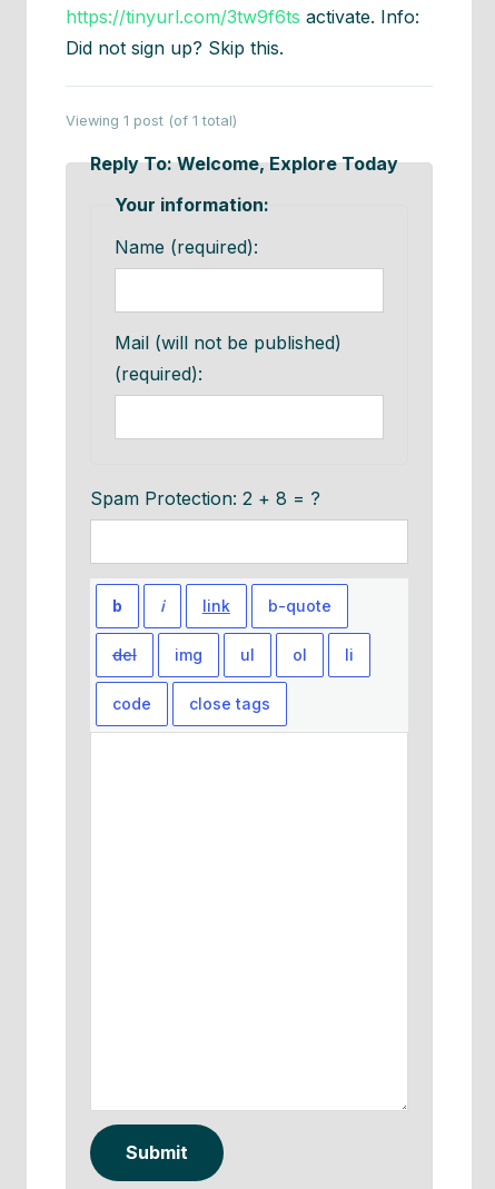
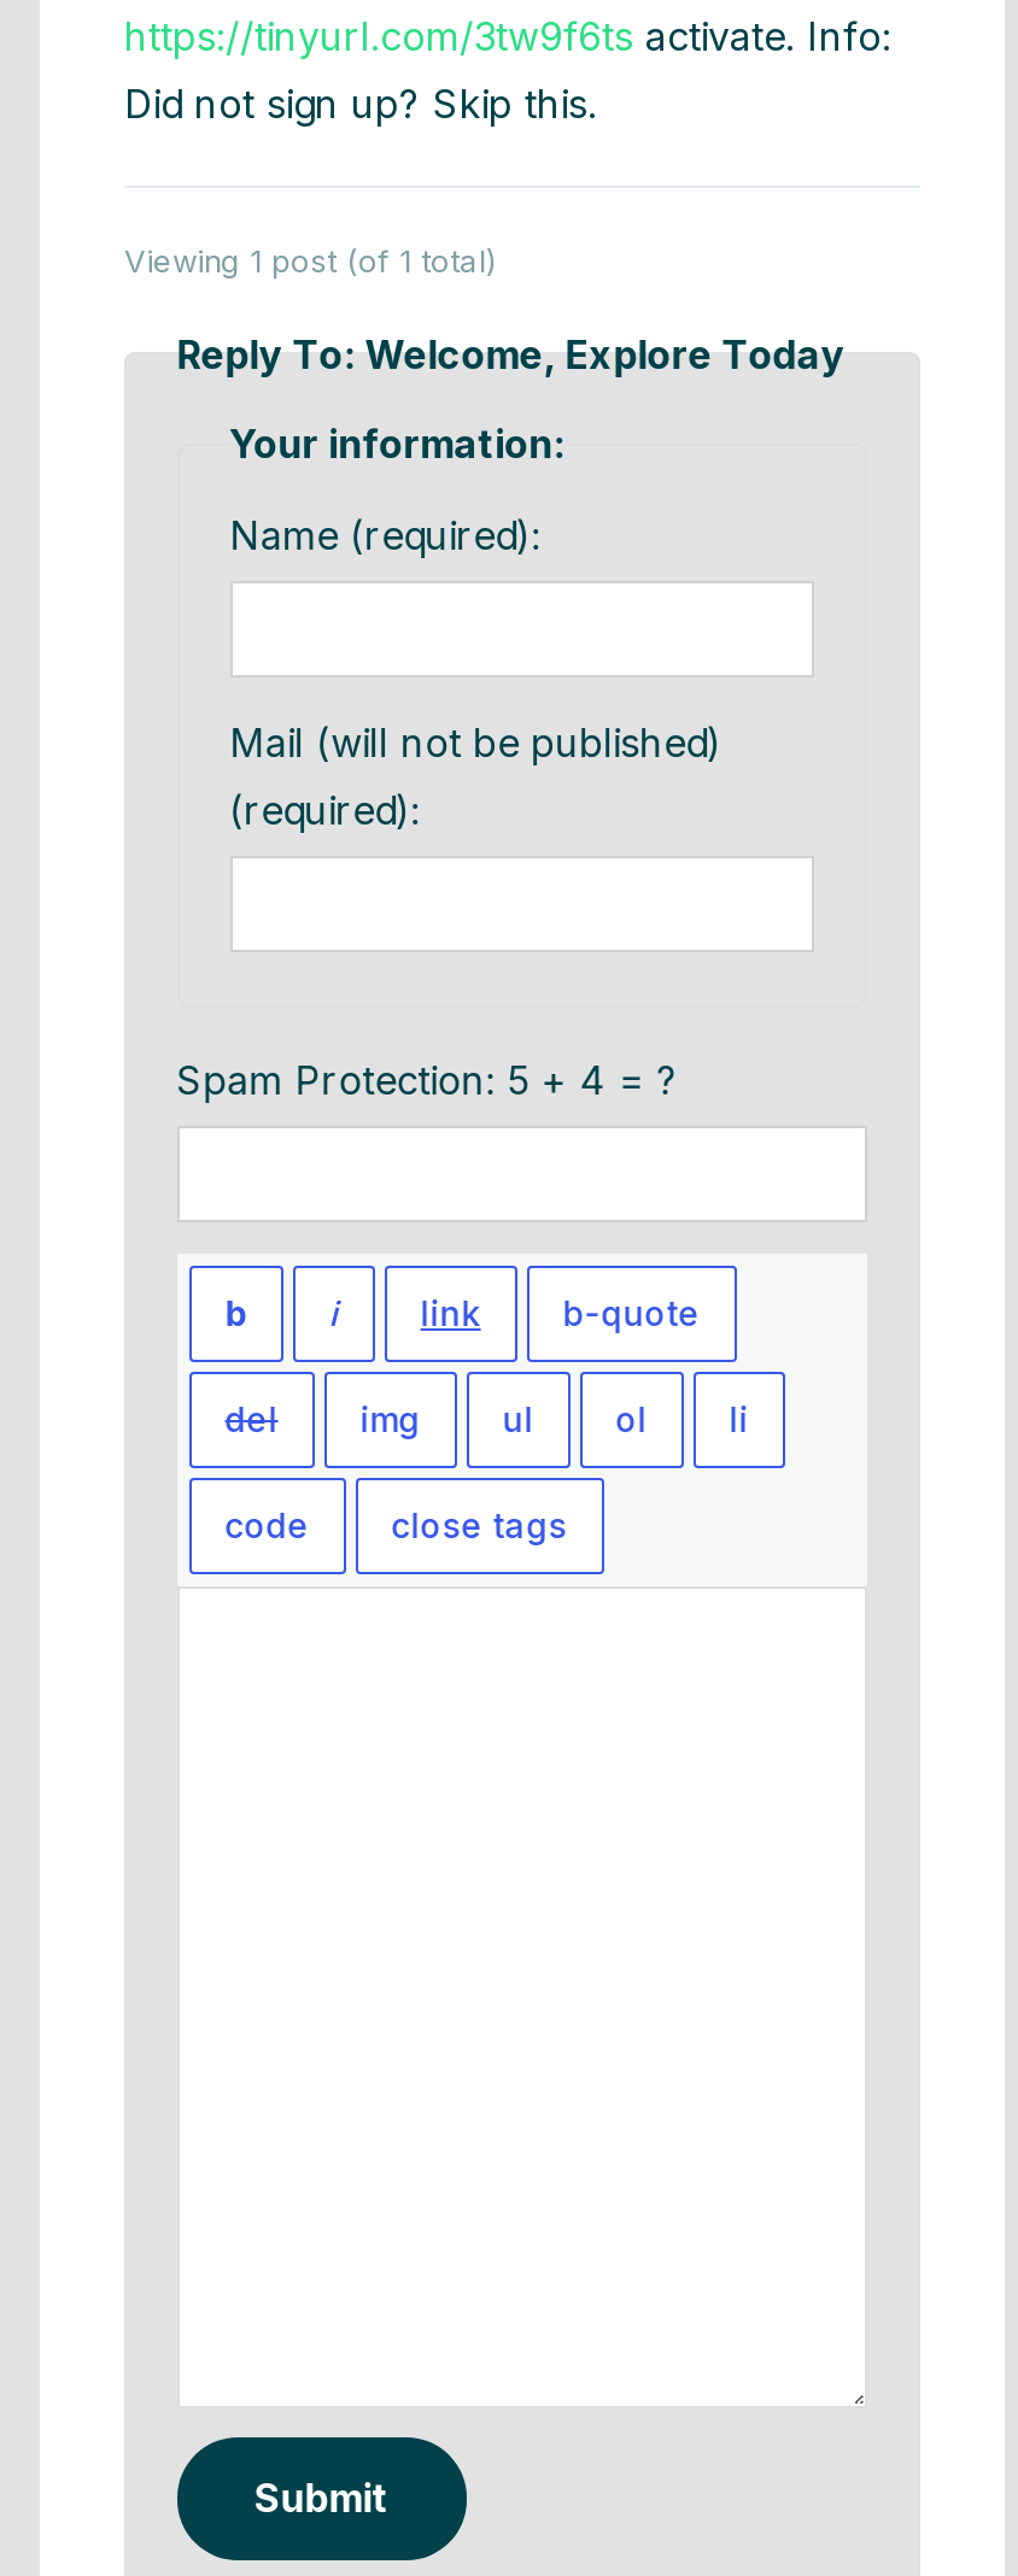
- Spam Protection: 2 + 8 = ?
+ Spam Protection: 5 + 4 = ?
